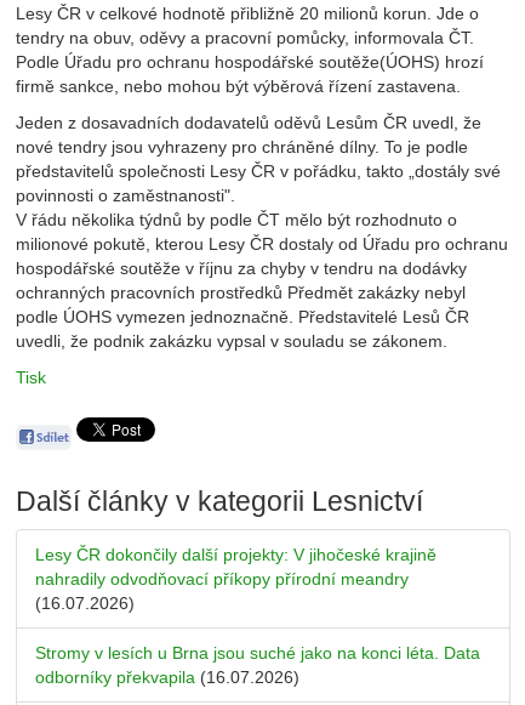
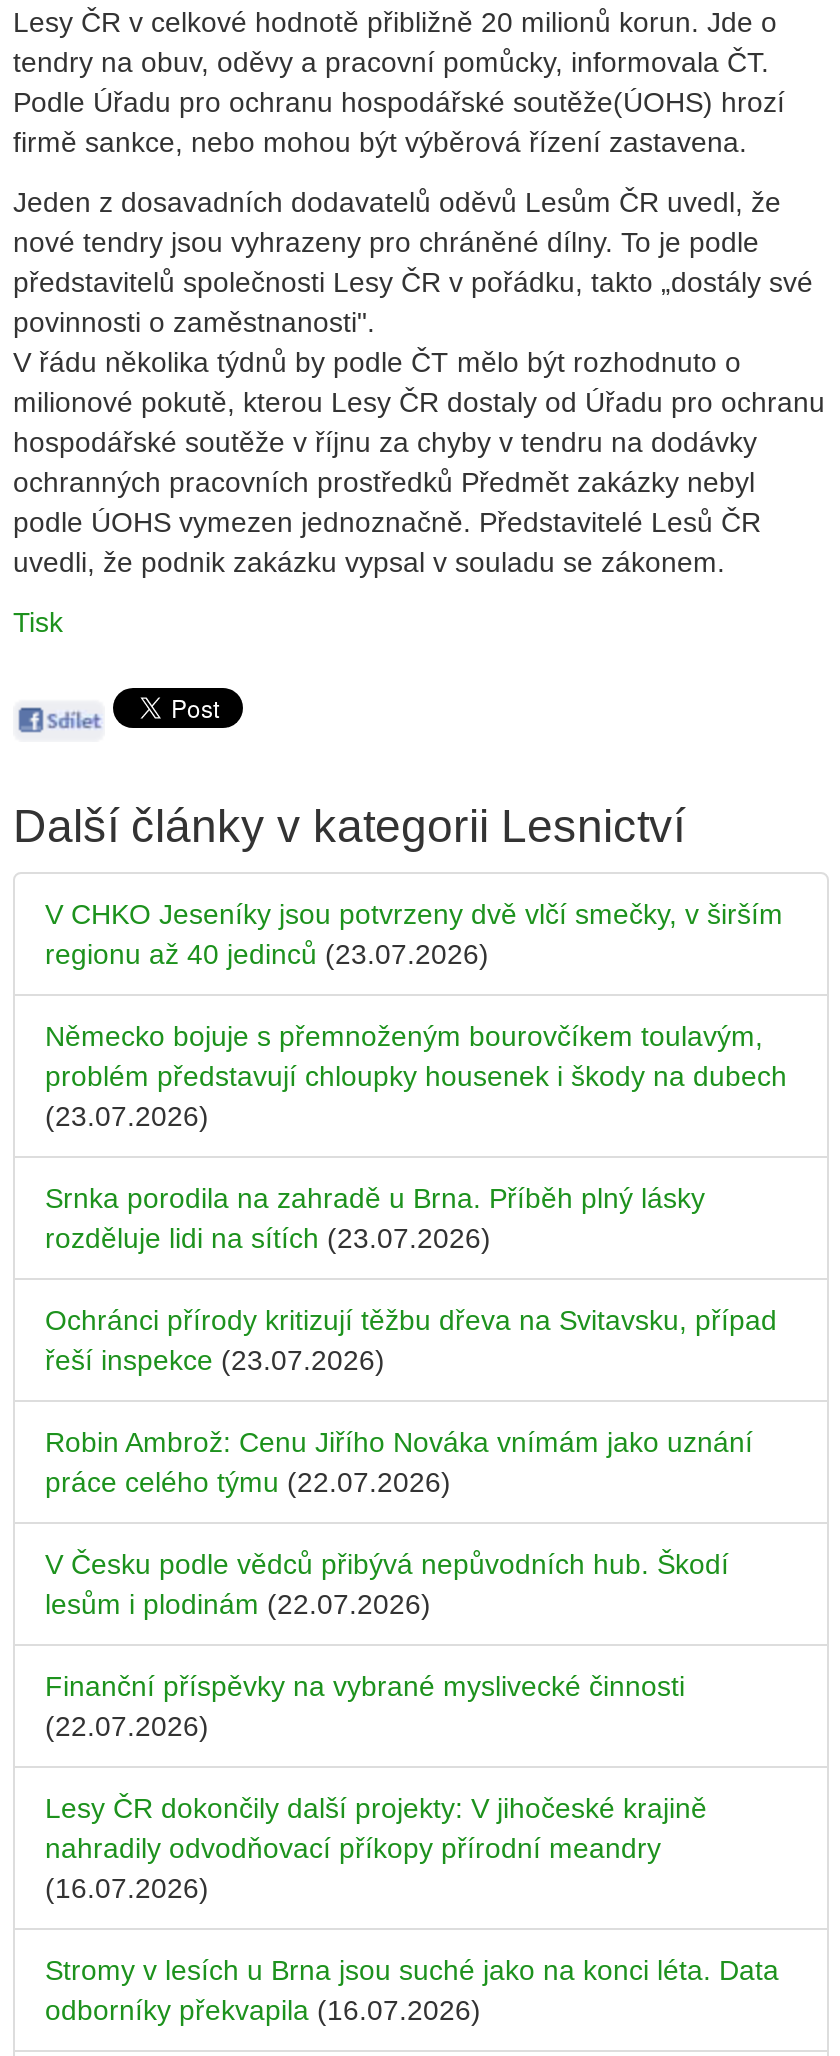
+ V CHKO Jeseníky jsou potvrzeny dvě vlčí smečky, v širším
+ regionu až 40 jedinců (23.07.2026)
+ Německo bojuje s přemnoženým bourovčíkem toulavým,
+ problém představují chloupky housenek i škody na dubech
+ (23.07.2026)
+ Srnka porodila na zahradě u Brna. Příběh plný lásky
+ rozděluje lidi na sítích (23.07.2026)
+ Ochránci přírody kritizují těžbu dřeva na Svitavsku, případ
+ řeší inspekce (23.07.2026)
+ Robin Ambrož: Cenu Jiřího Nováka vnímám jako uznání
+ práce celého týmu (22.07.2026)
+ V Česku podle vědců přibývá nepůvodních hub. Škodí
+ lesům i plodinám (22.07.2026)
+ Finanční příspěvky na vybrané myslivecké činnosti
+ (22.07.2026)
